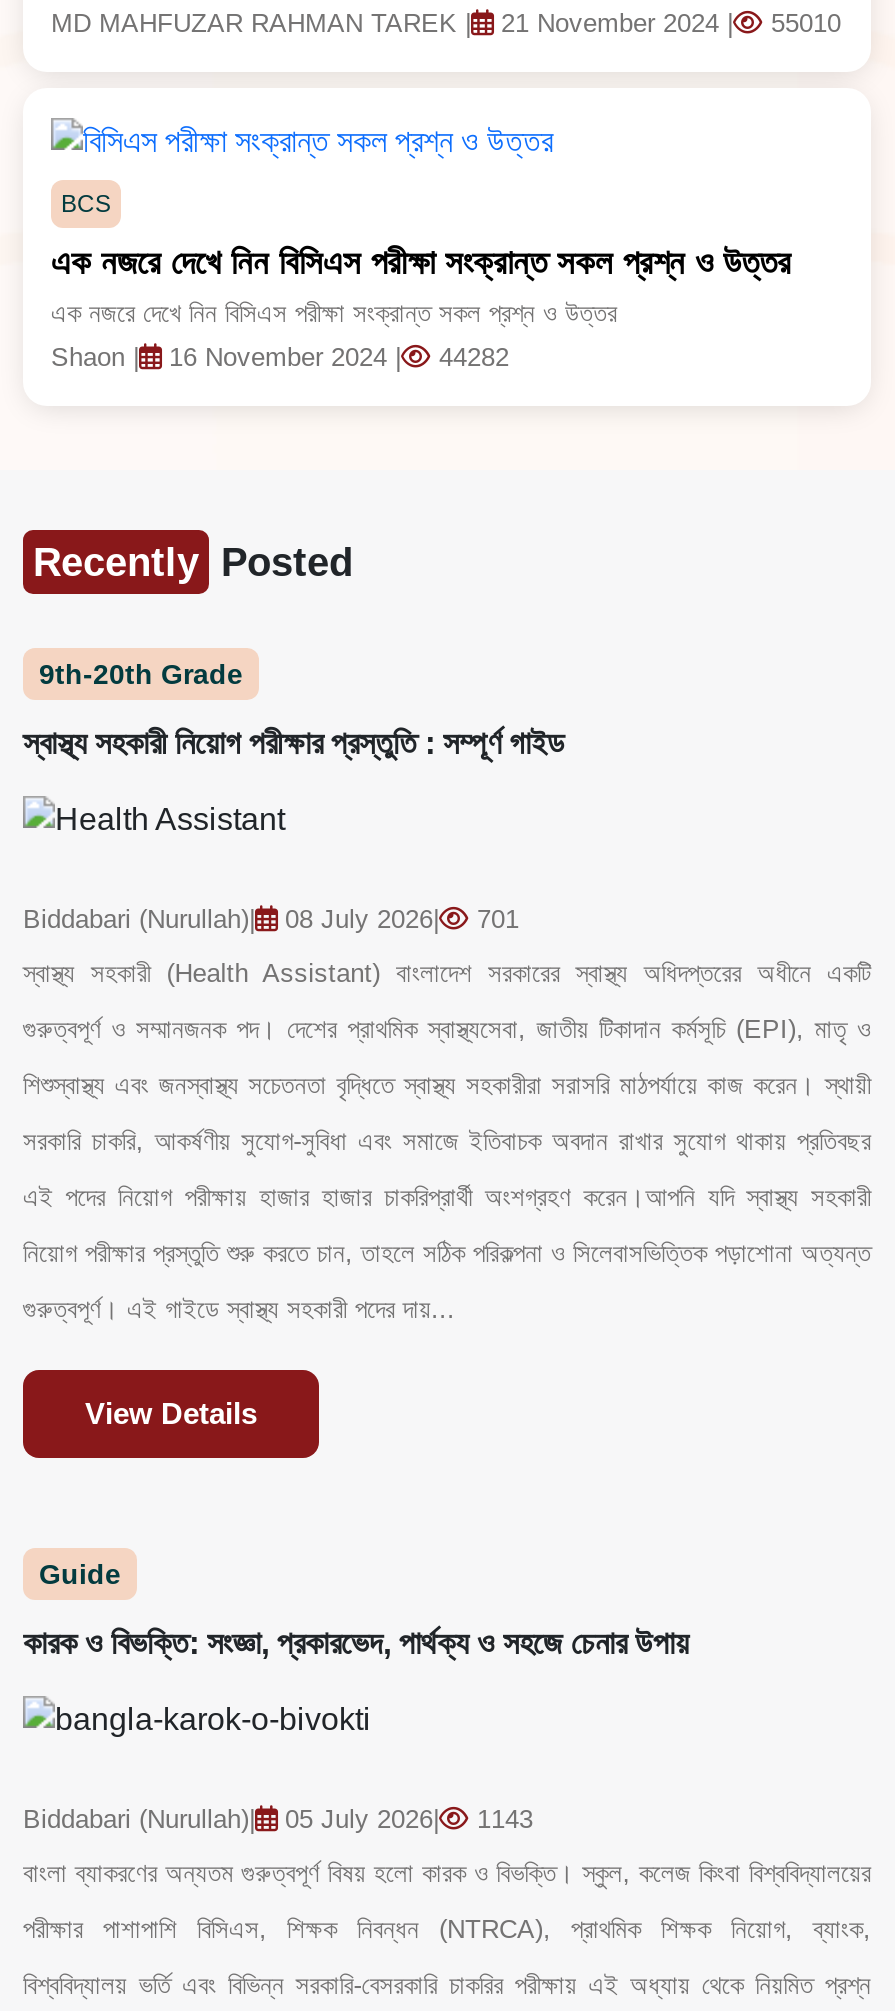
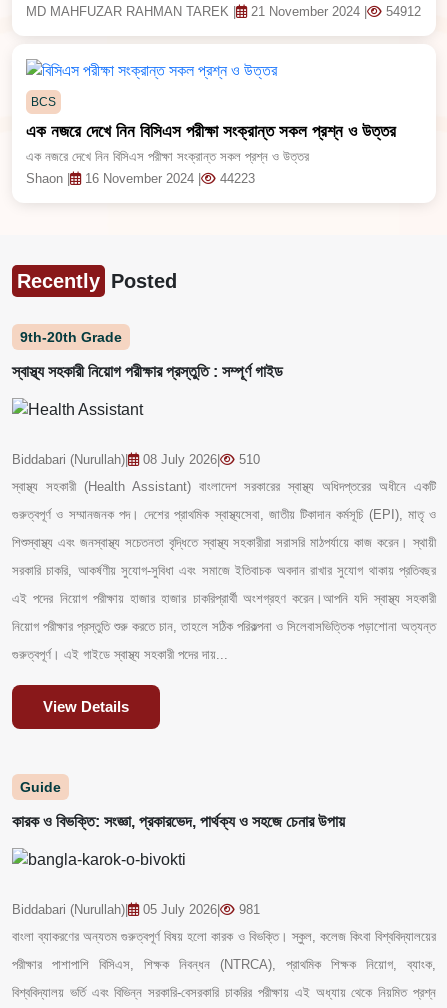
- 55010
+ 54912

- 44282
+ 44223

- 701
+ 510

- 1143
+ 981
